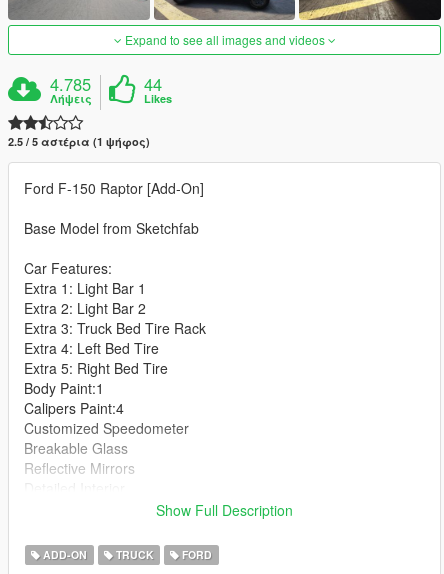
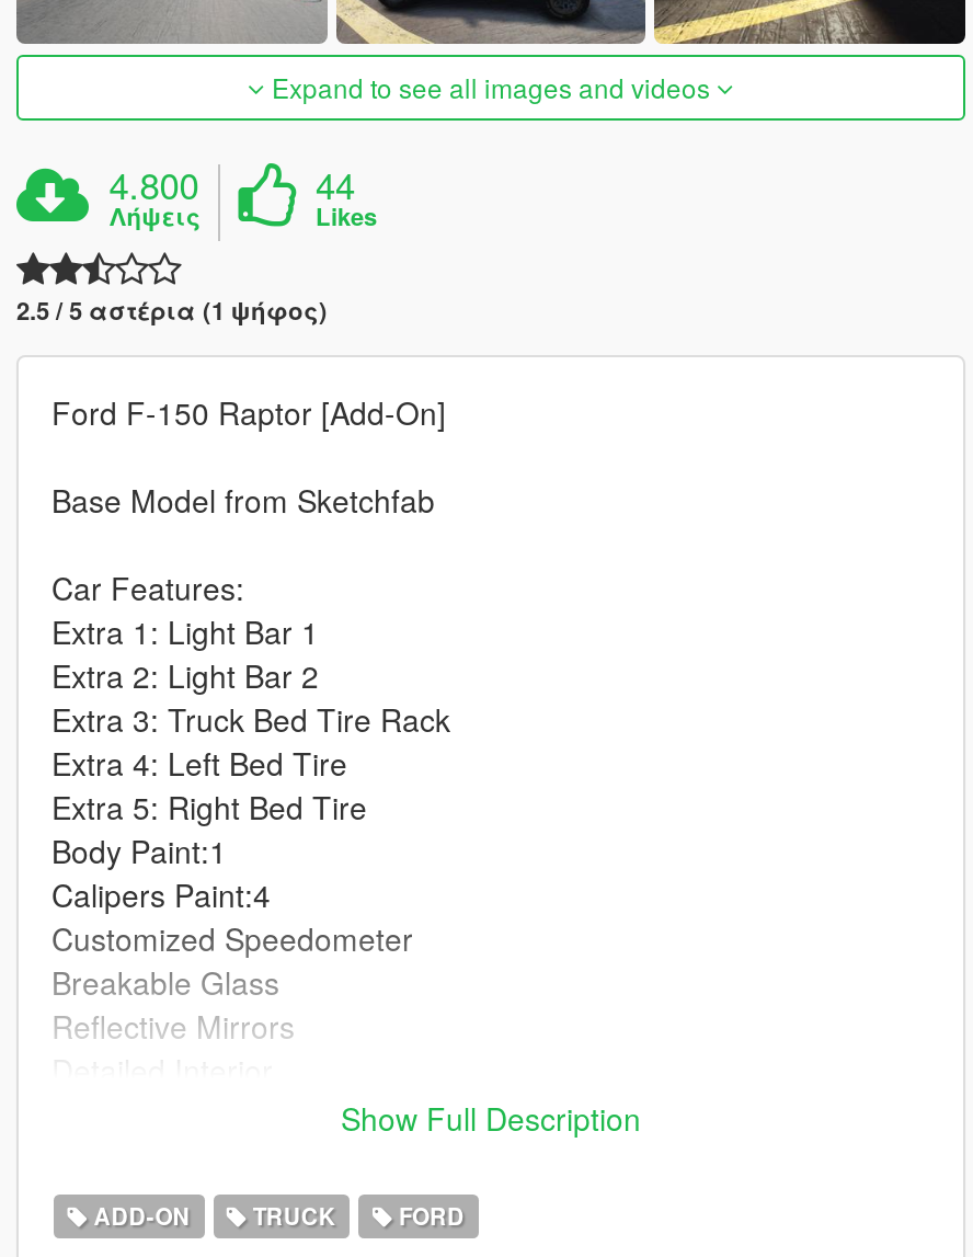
- 4.785
+ 4.800
